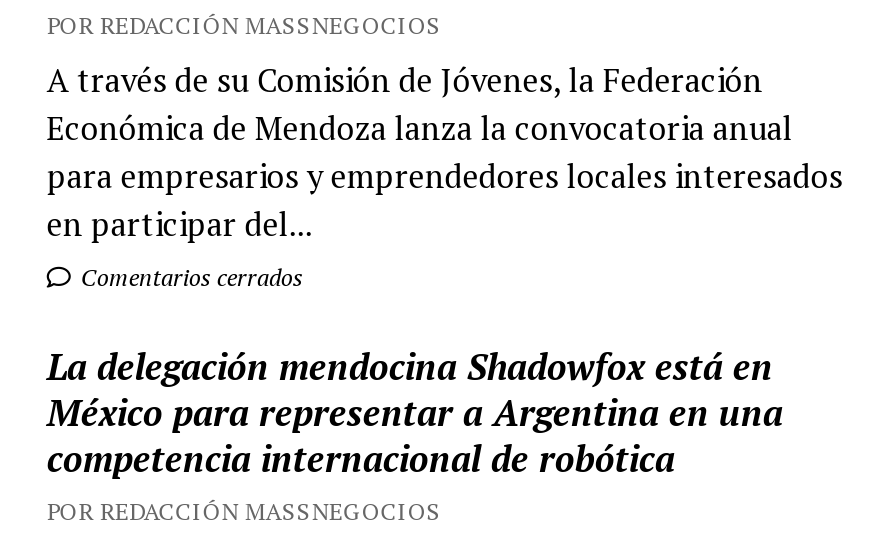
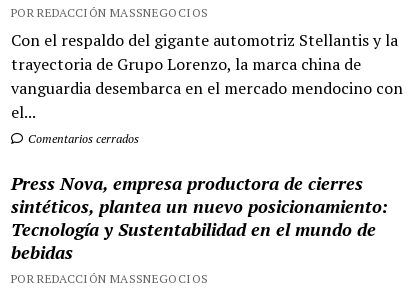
- A través de su Comisión de Jóvenes, la Federación
- Económica de Mendoza lanza la convocatoria anual
- para empresarios y emprendedores locales interesados
- en participar del...
+ Con el respaldo del gigante automotriz Stellantis y la
+ trayectoria de Grupo Lorenzo, la marca china de
+ vanguardia desembarca en el mercado mendocino con
+ el...

- La delegación mendocina Shadowfox está en
- México para representar a Argentina en una
- competencia internacional de robótica
+ Press Nova, empresa productora de cierres
+ sintéticos, plantea un nuevo posicionamiento:
+ Tecnología y Sustentabilidad en el mundo de
+ bebidas
